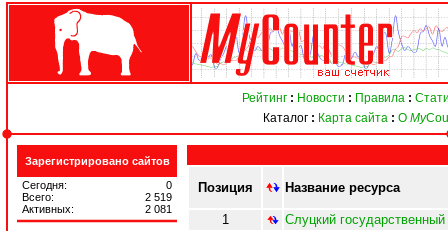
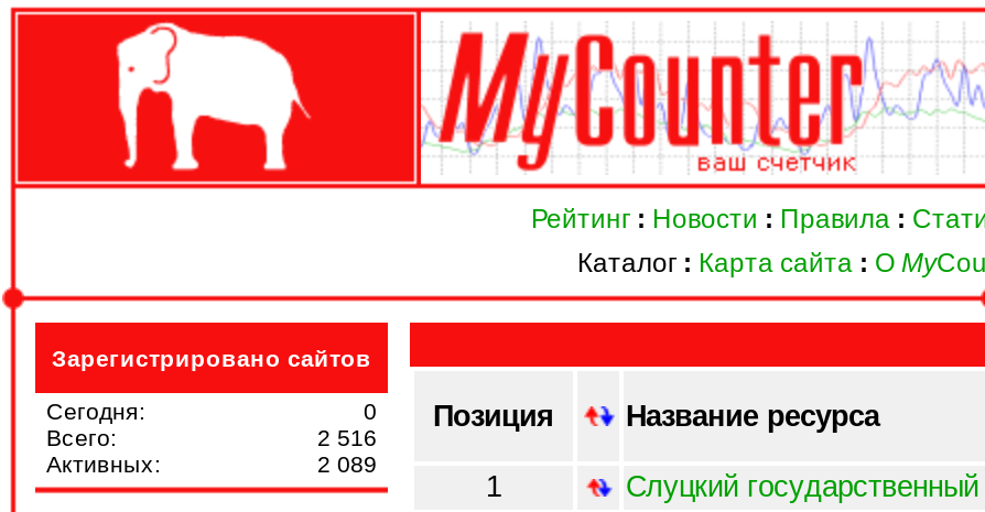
- 2 519
+ 2 516

- 2 081
+ 2 089
